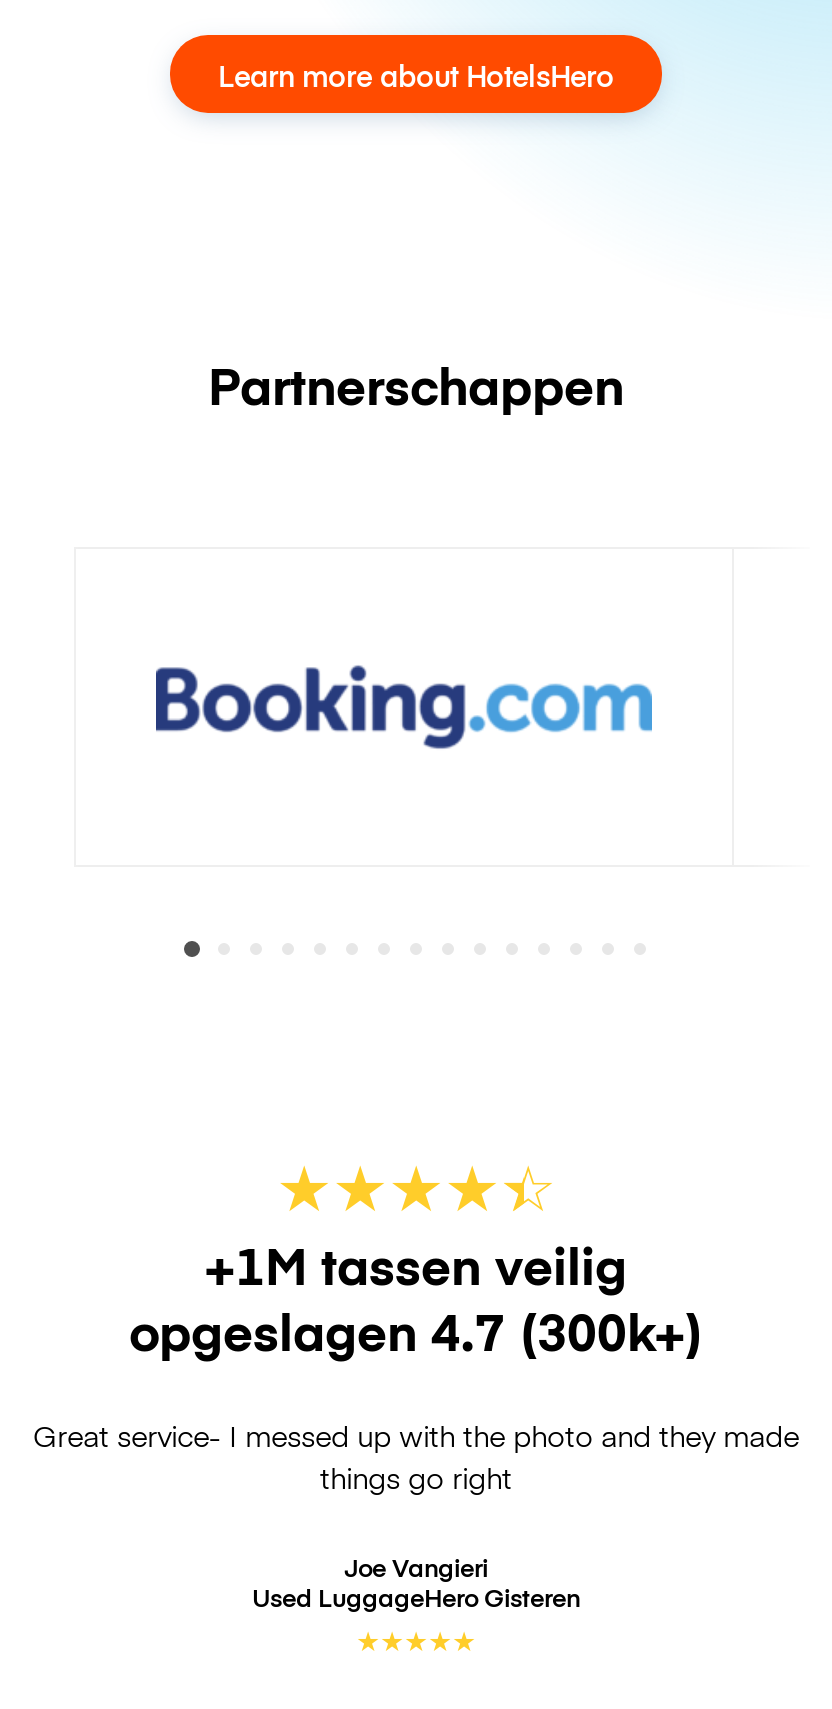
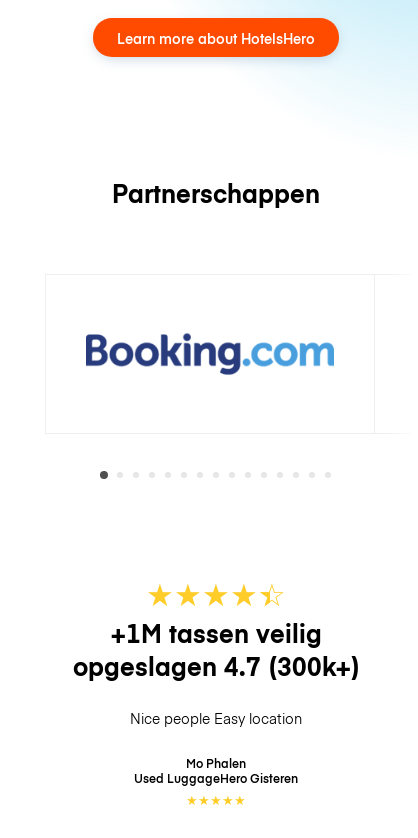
- Great service- I messed up with the photo and they made
- things go right
+ Nice people Easy location

- Joe Vangieri
+ Mo Phalen
